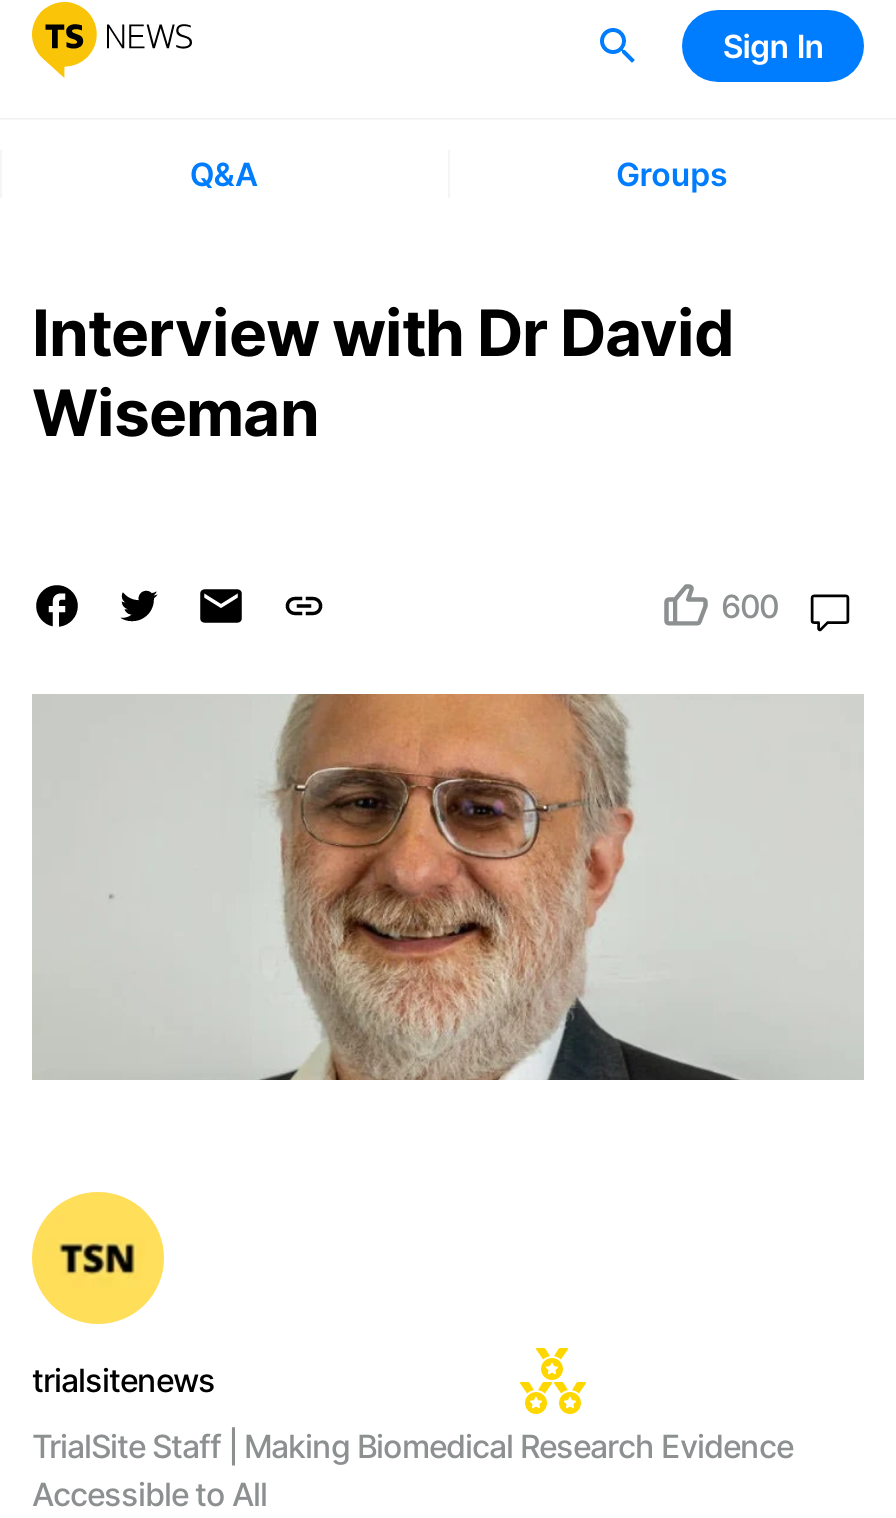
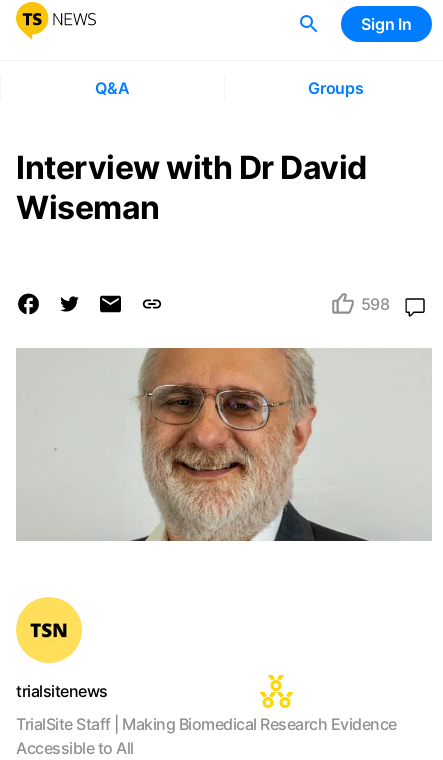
- 600
+ 598
